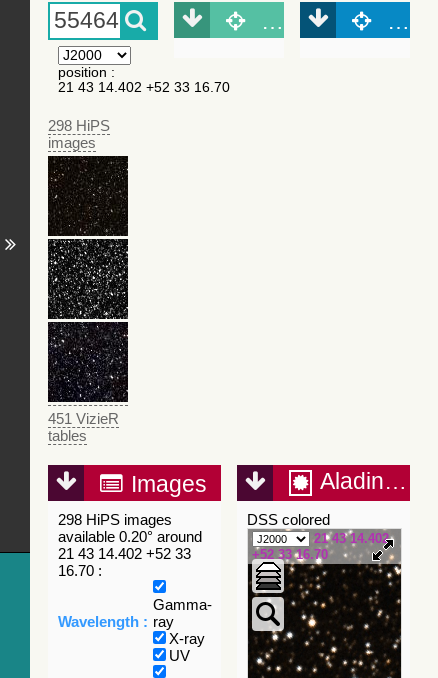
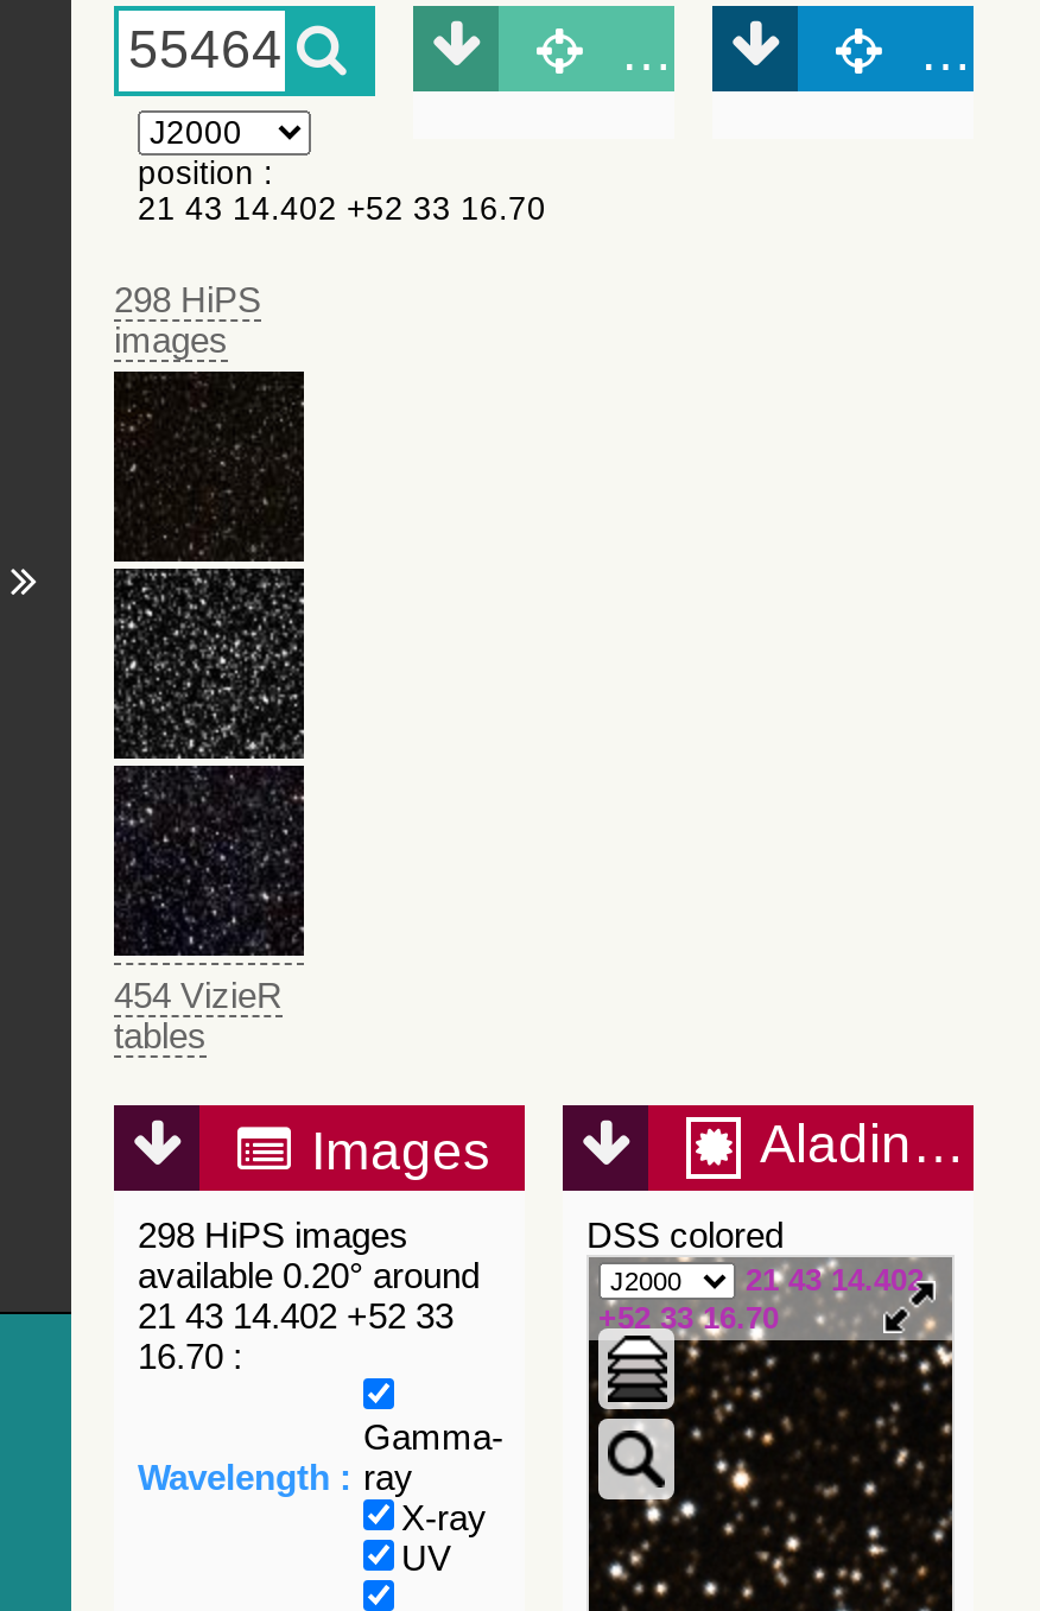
- 451 VizieR
+ 454 VizieR
